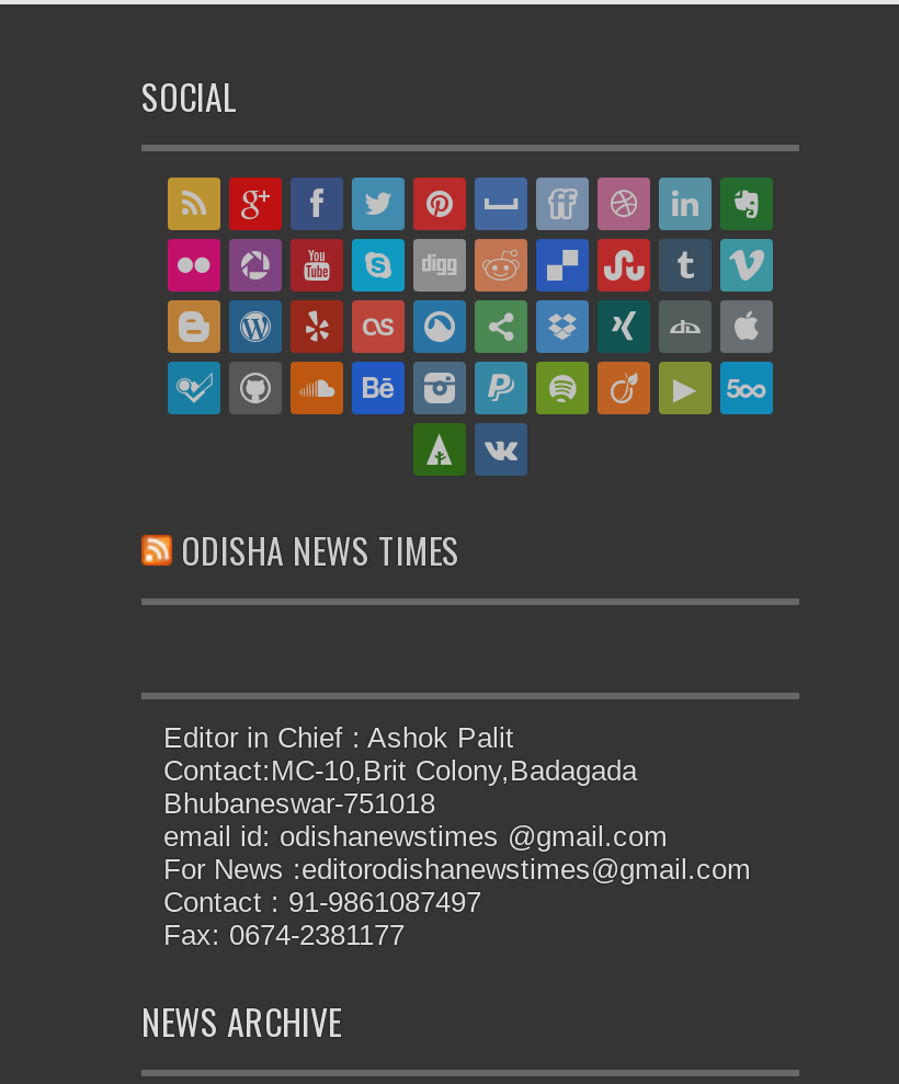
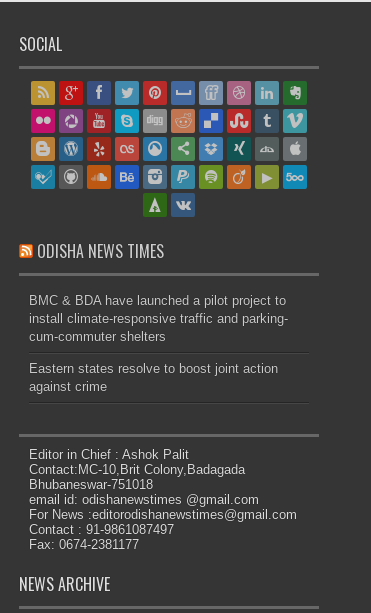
+ BMC & BDA have launched a pilot project to
+ install climate-responsive traffic and parking-
+ cum-commuter shelters
+ Eastern states resolve to boost joint action
+ against crime
